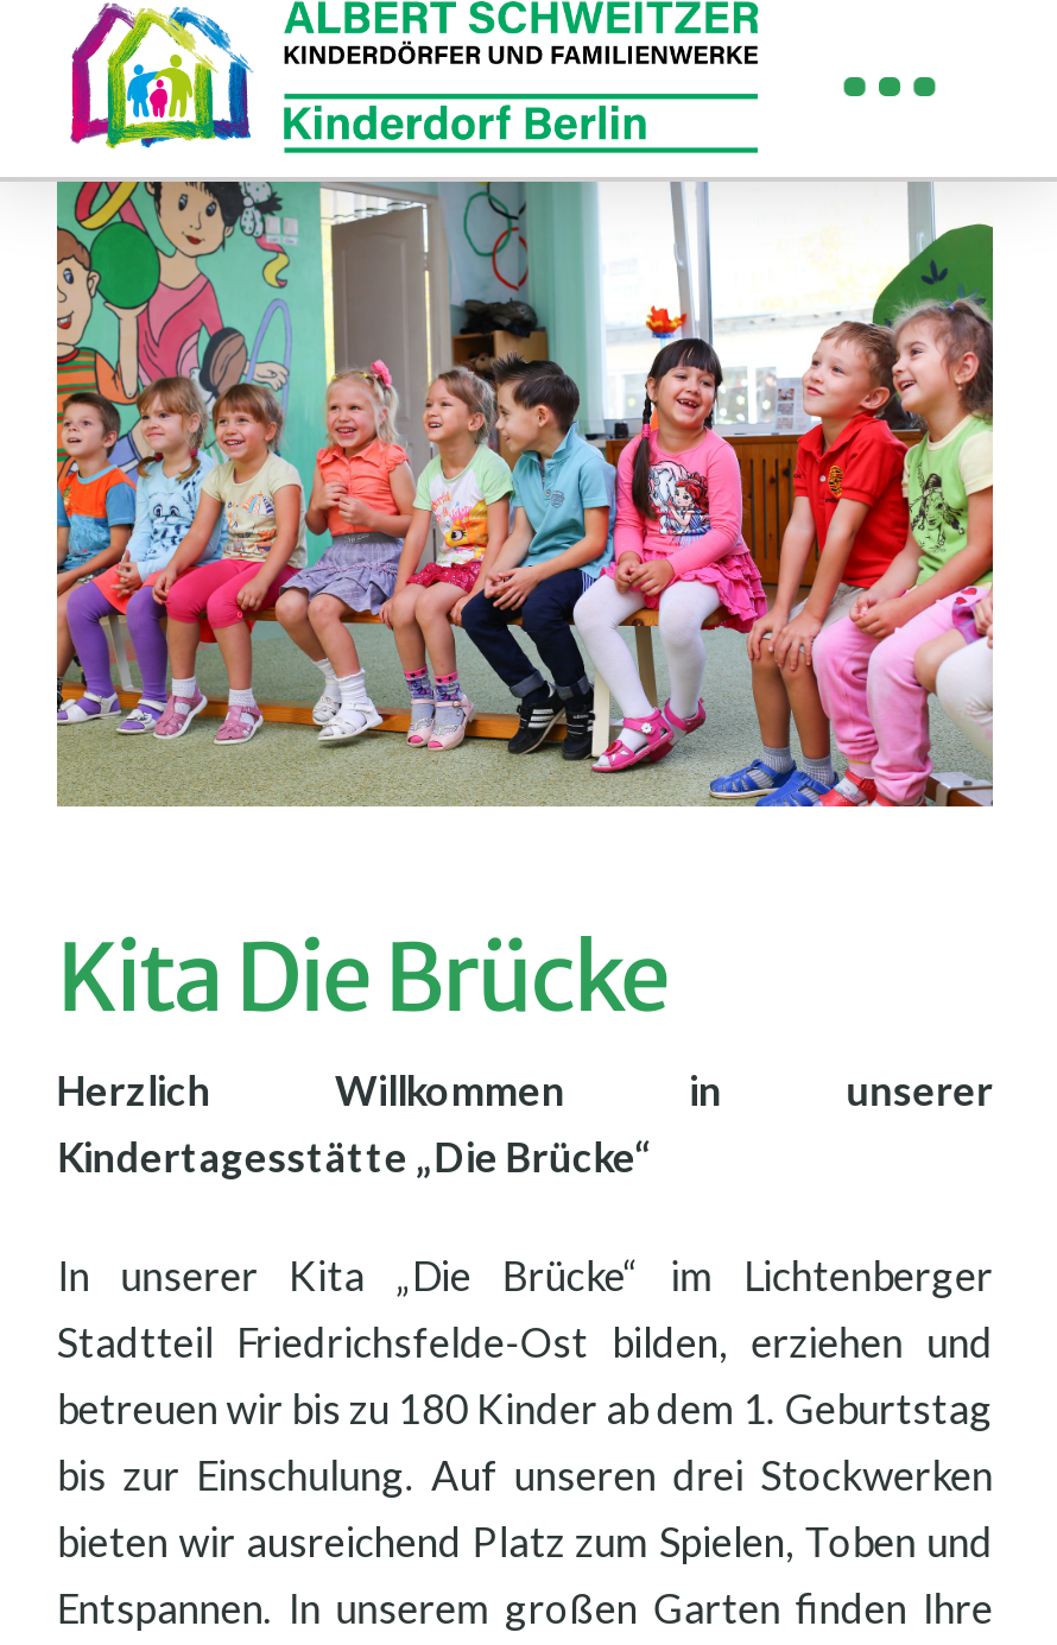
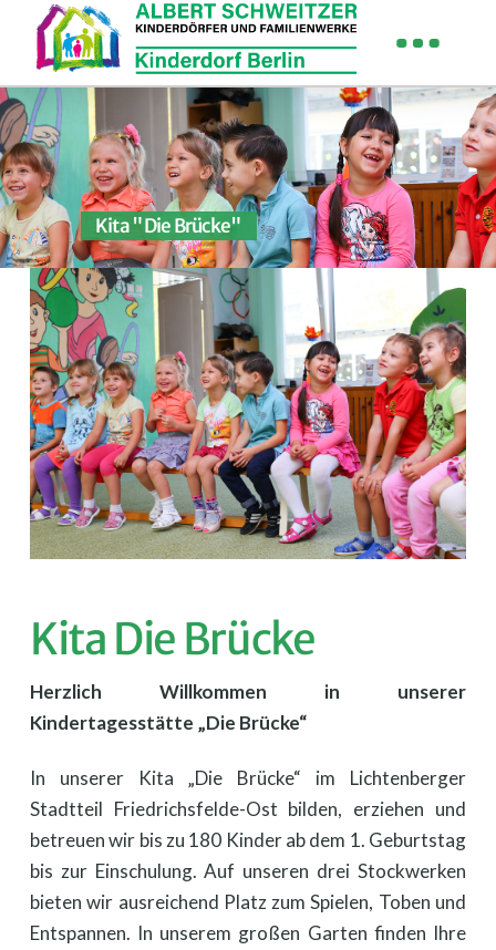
+ [image]
+ Kita "Die Brücke"
